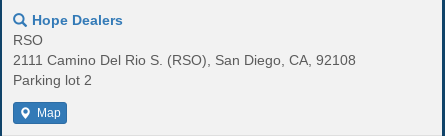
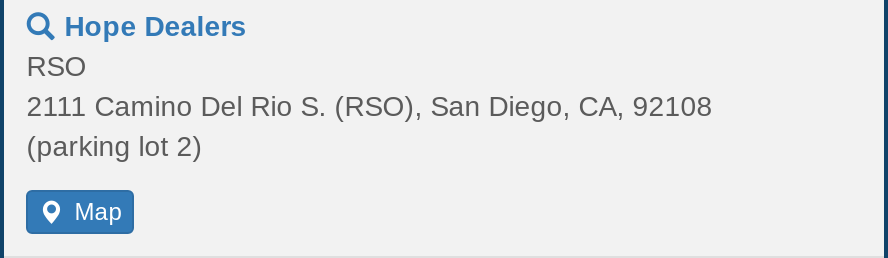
- Parking lot 2
+ (parking lot 2)
